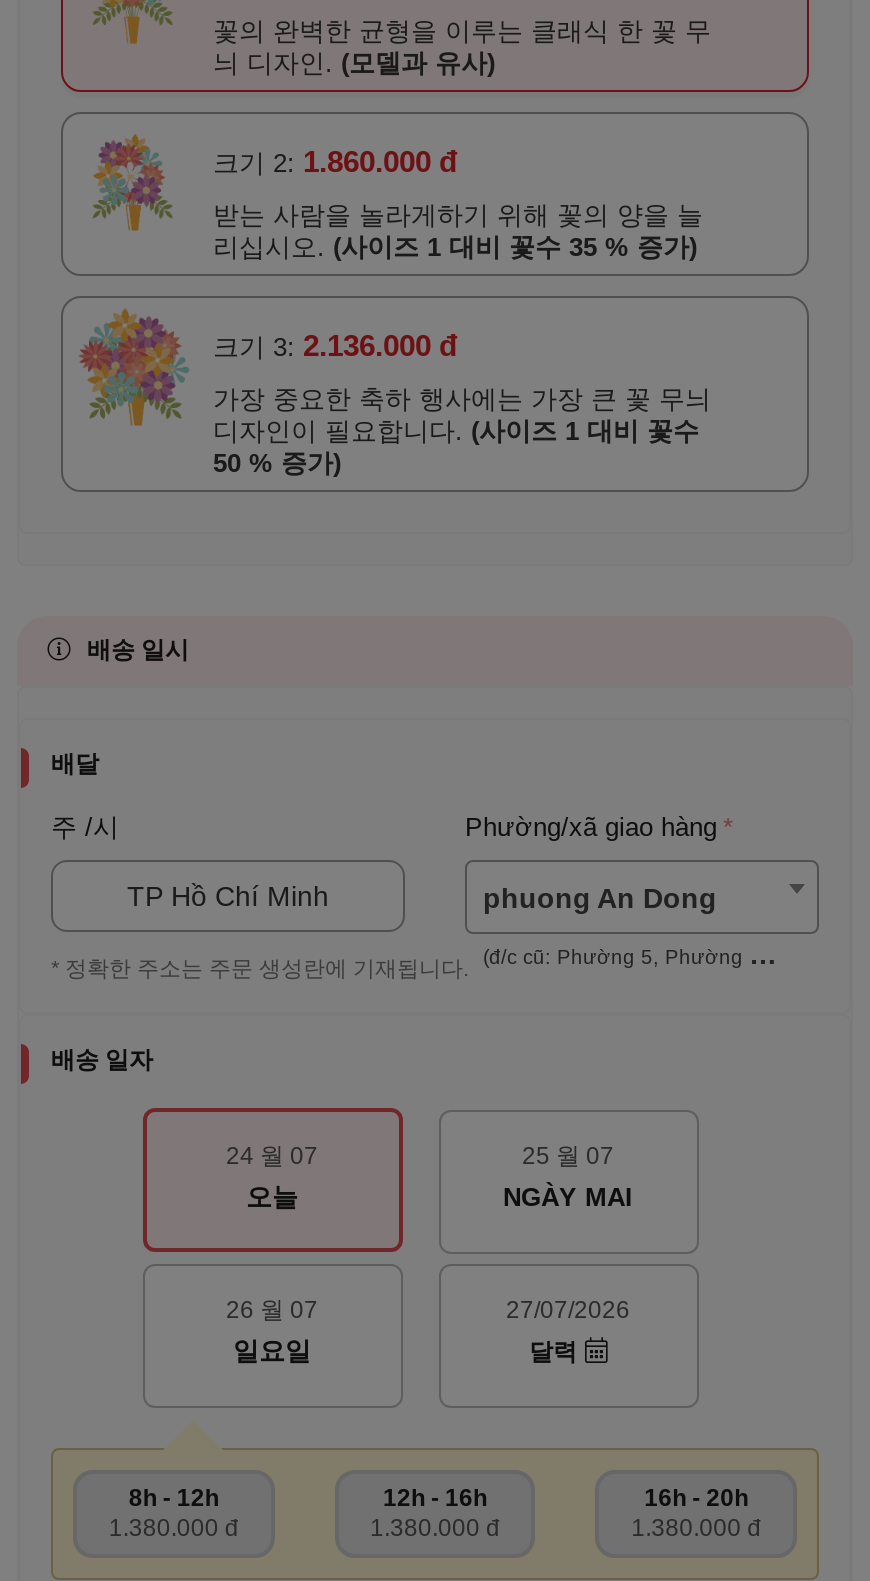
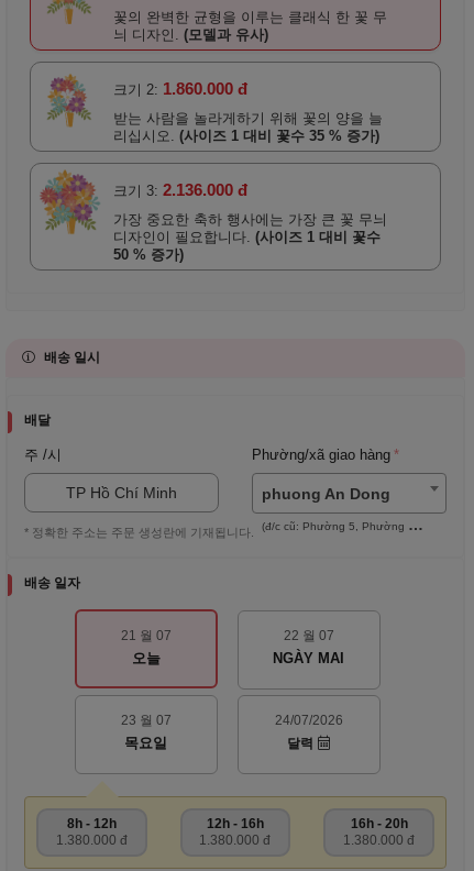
- 24 월 07
+ 21 월 07

- 25 월 07
+ 22 월 07

- 26 월 07
- 일요일
+ 23 월 07
+ 목요일

- 27/07/2026
+ 24/07/2026
